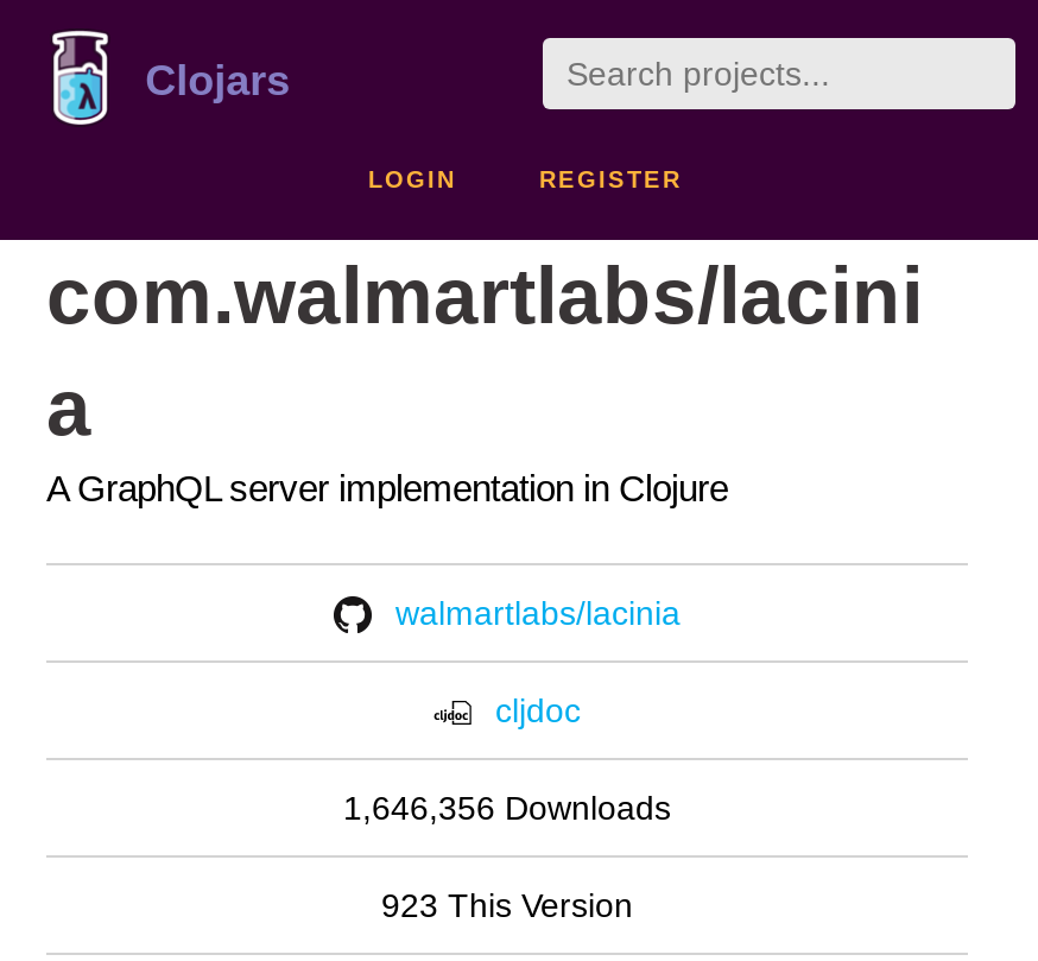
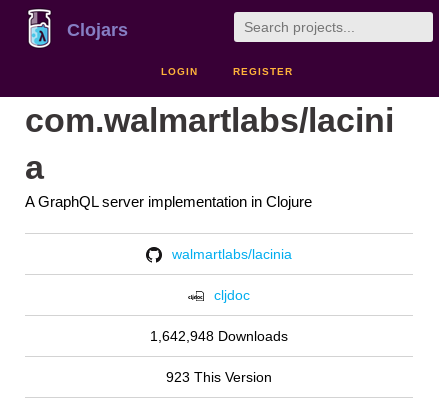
- 1,646,356 Downloads
+ 1,642,948 Downloads
